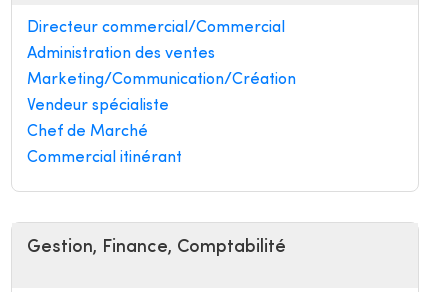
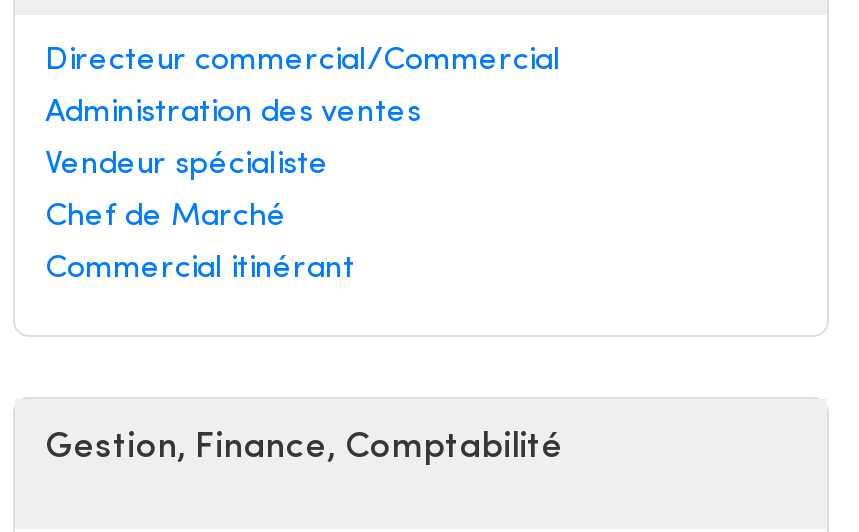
- Marketing/Communication/Création
